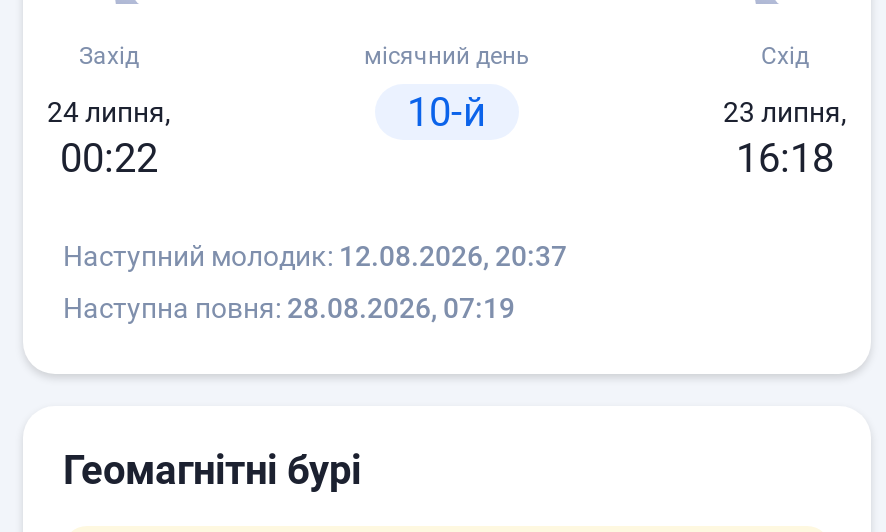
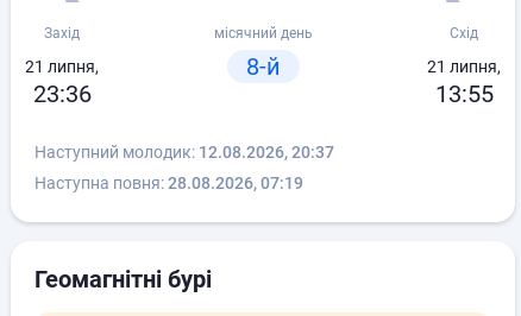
- 24 липня,
+ 21 липня,

- 10-й
+ 8-й

- 23 липня,
+ 21 липня,

- 00:22
+ 23:36

- 16:18
+ 13:55
